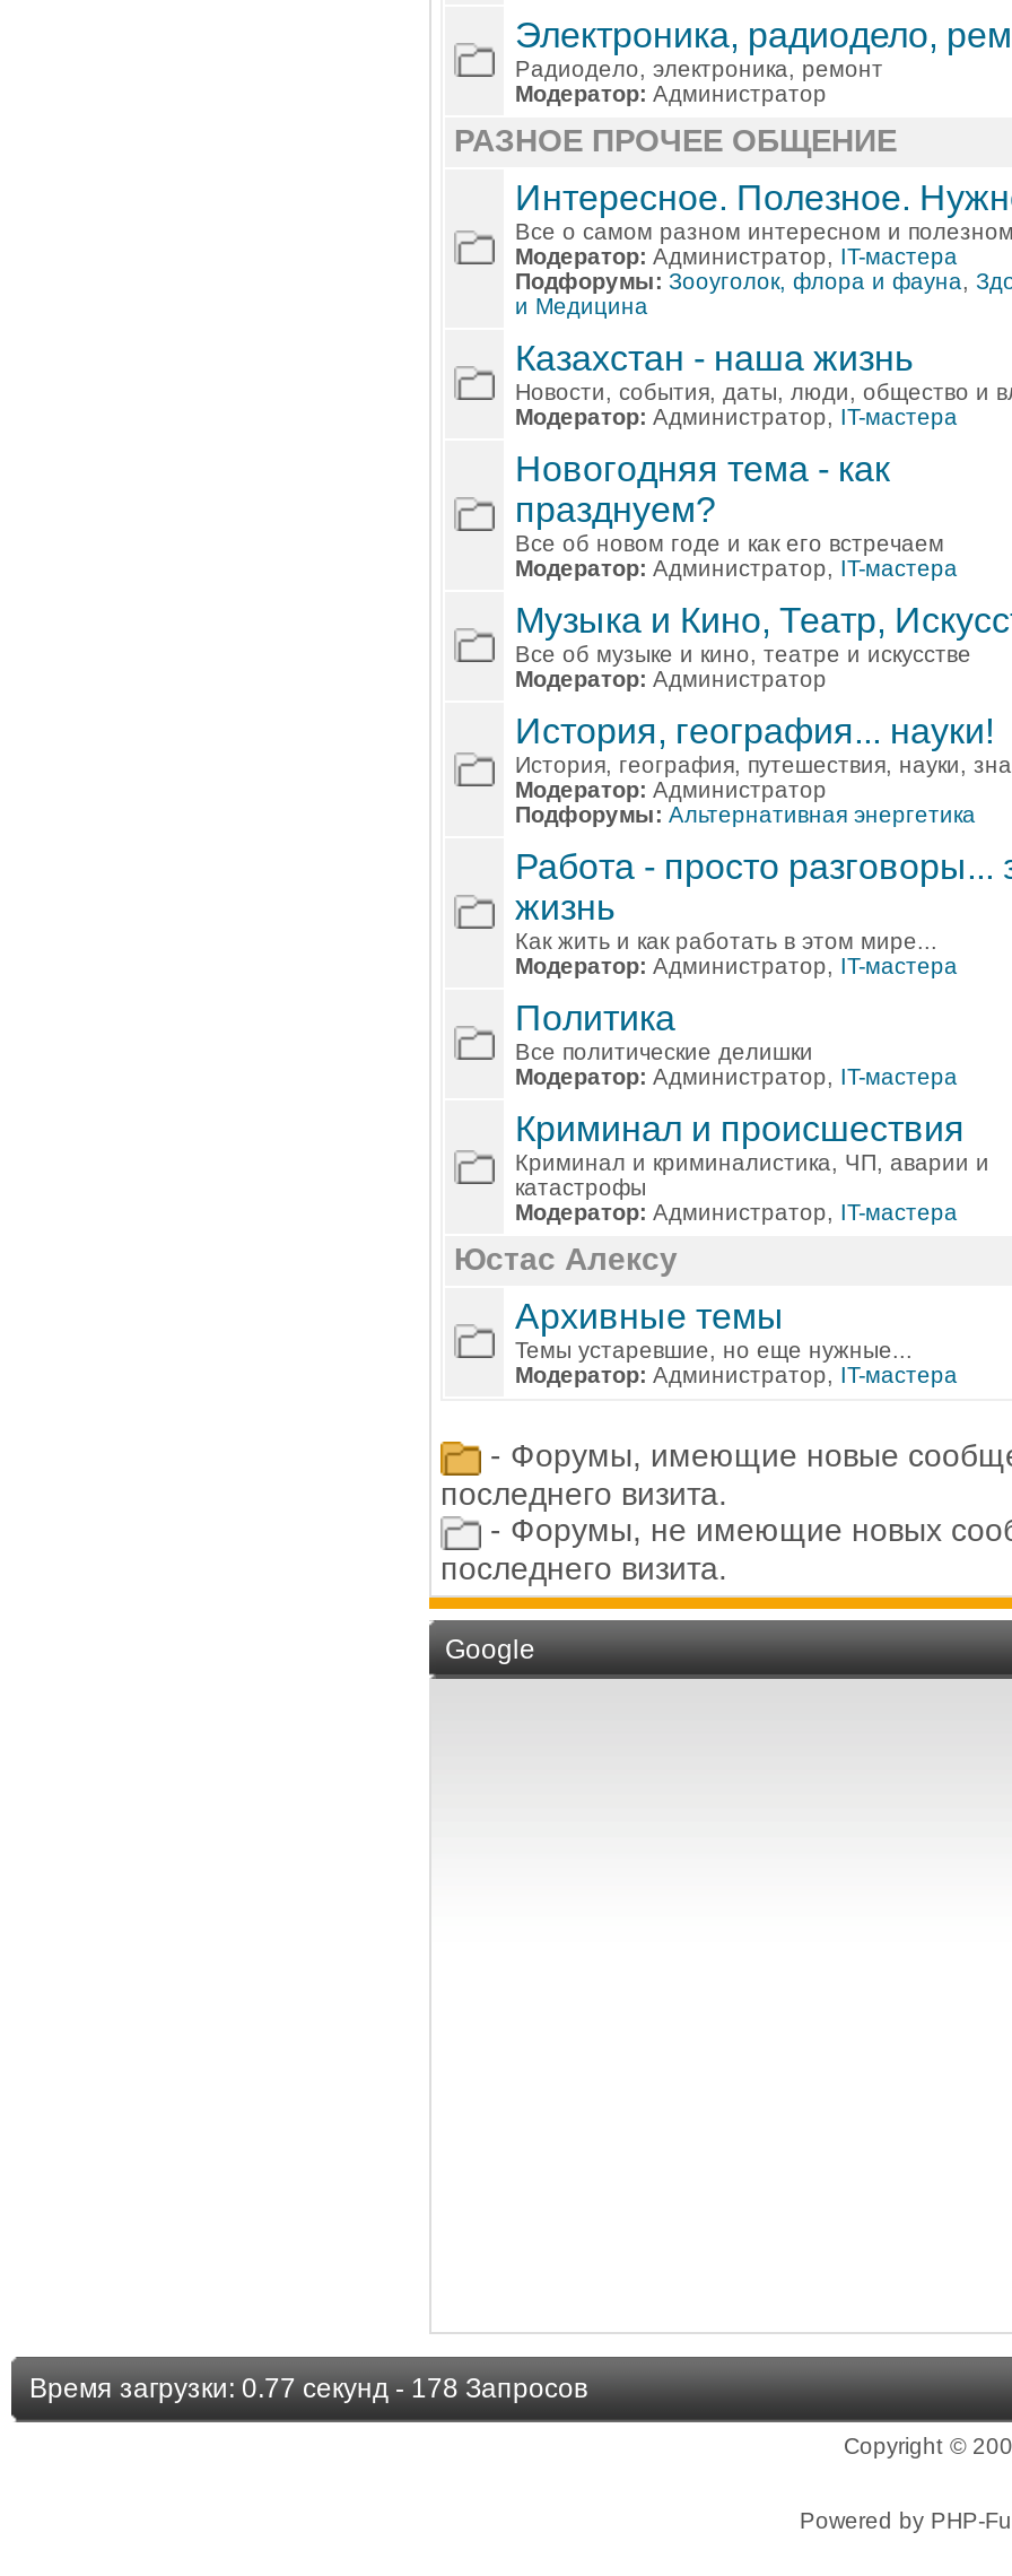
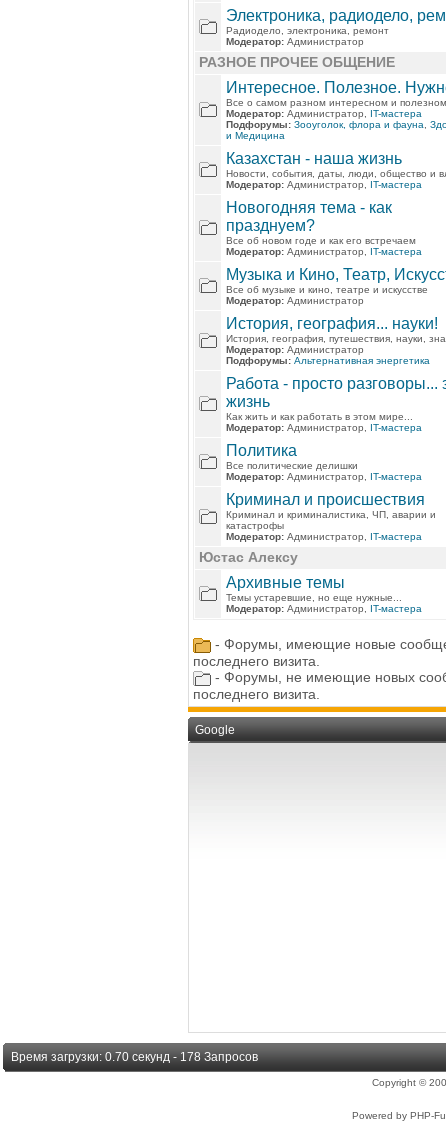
- Время загрузки: 0.77 секунд - 178 Запросов
+ Время загрузки: 0.70 секунд - 178 Запросов
